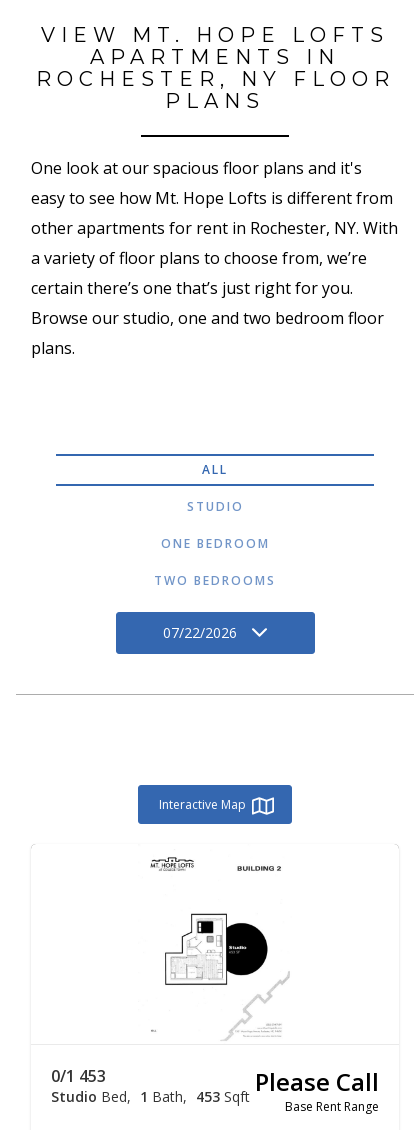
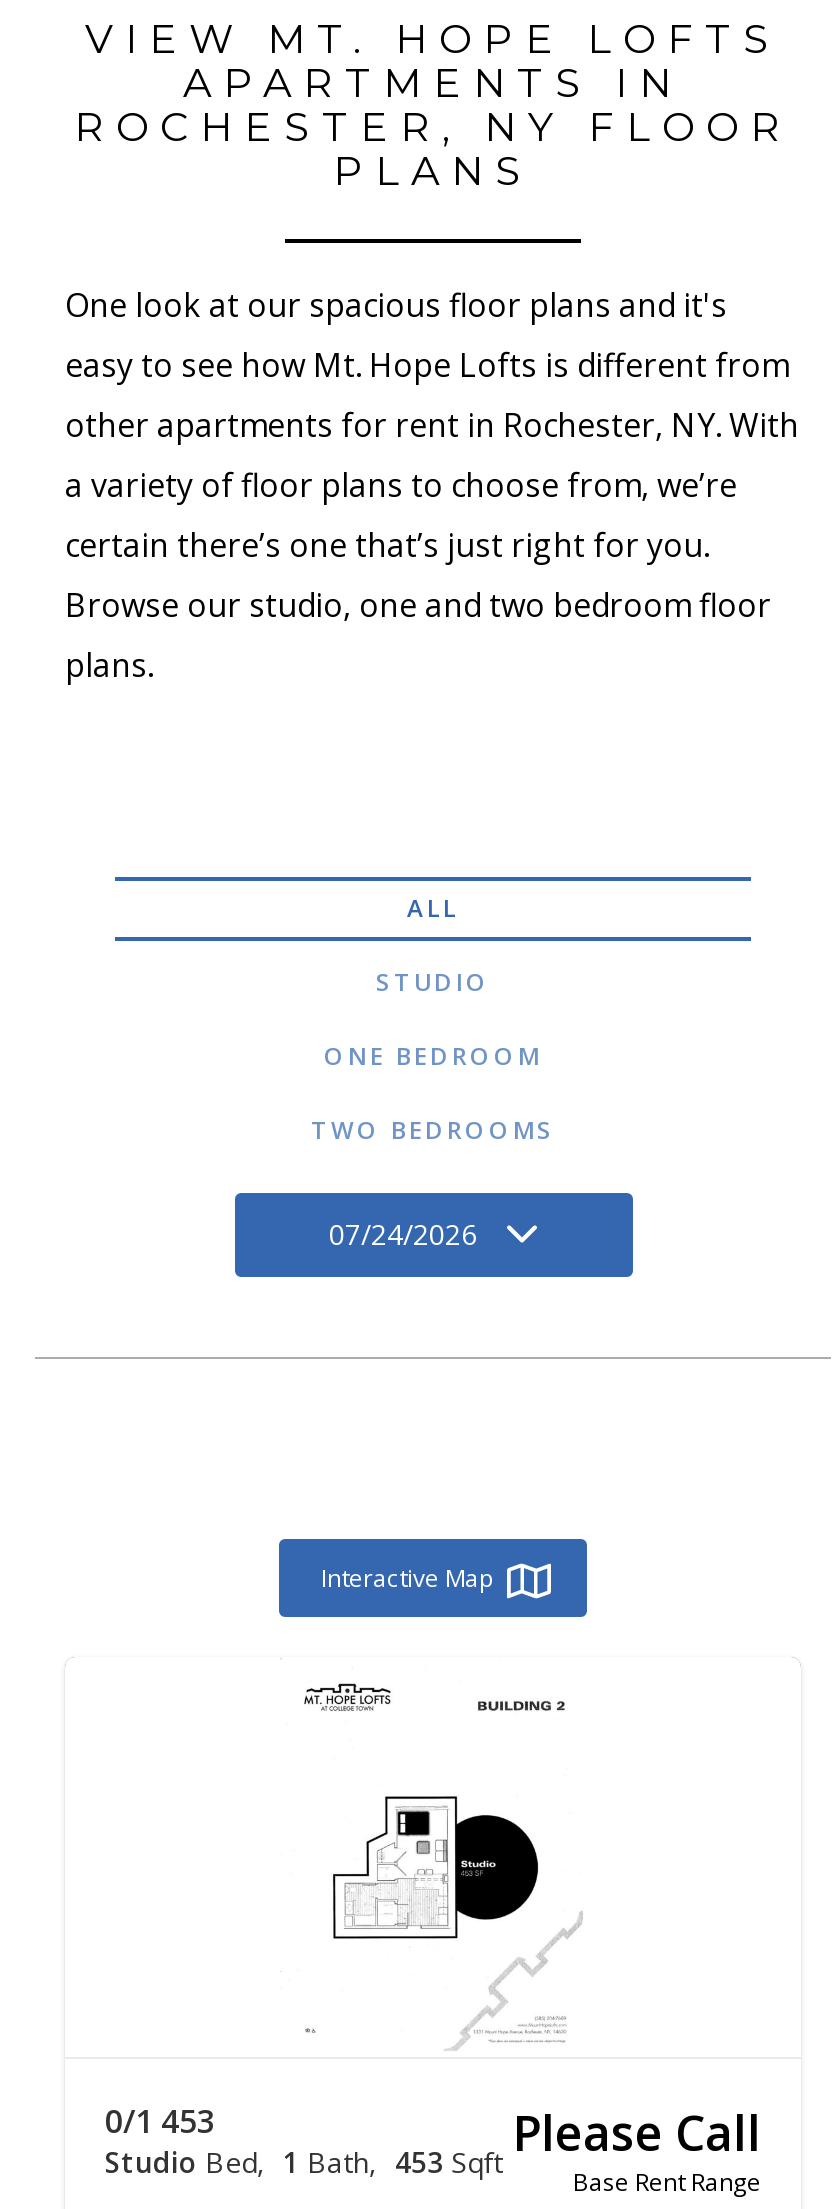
- 07/22/2026
+ 07/24/2026
